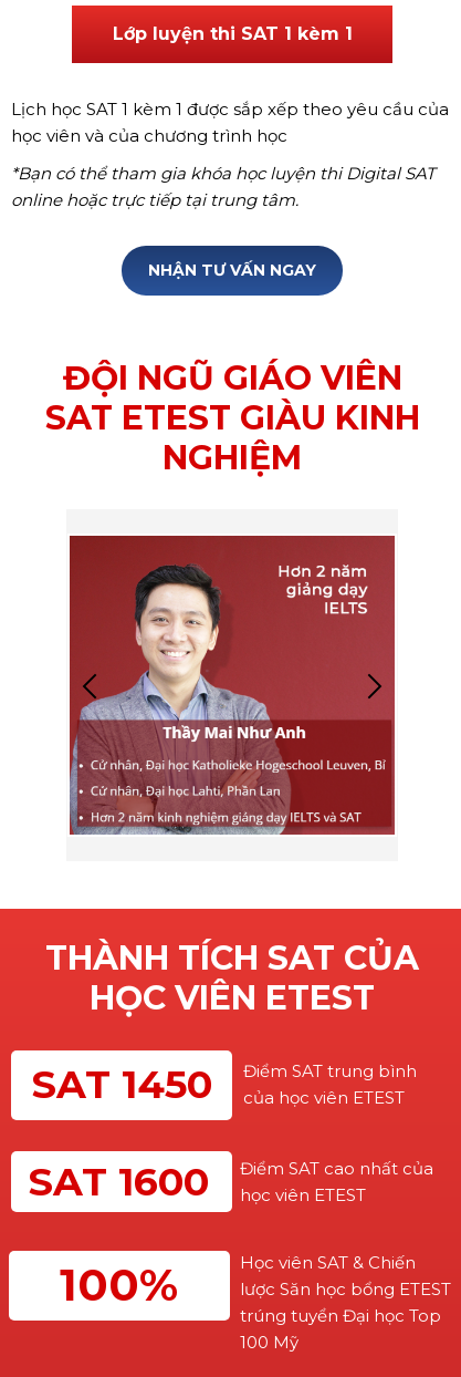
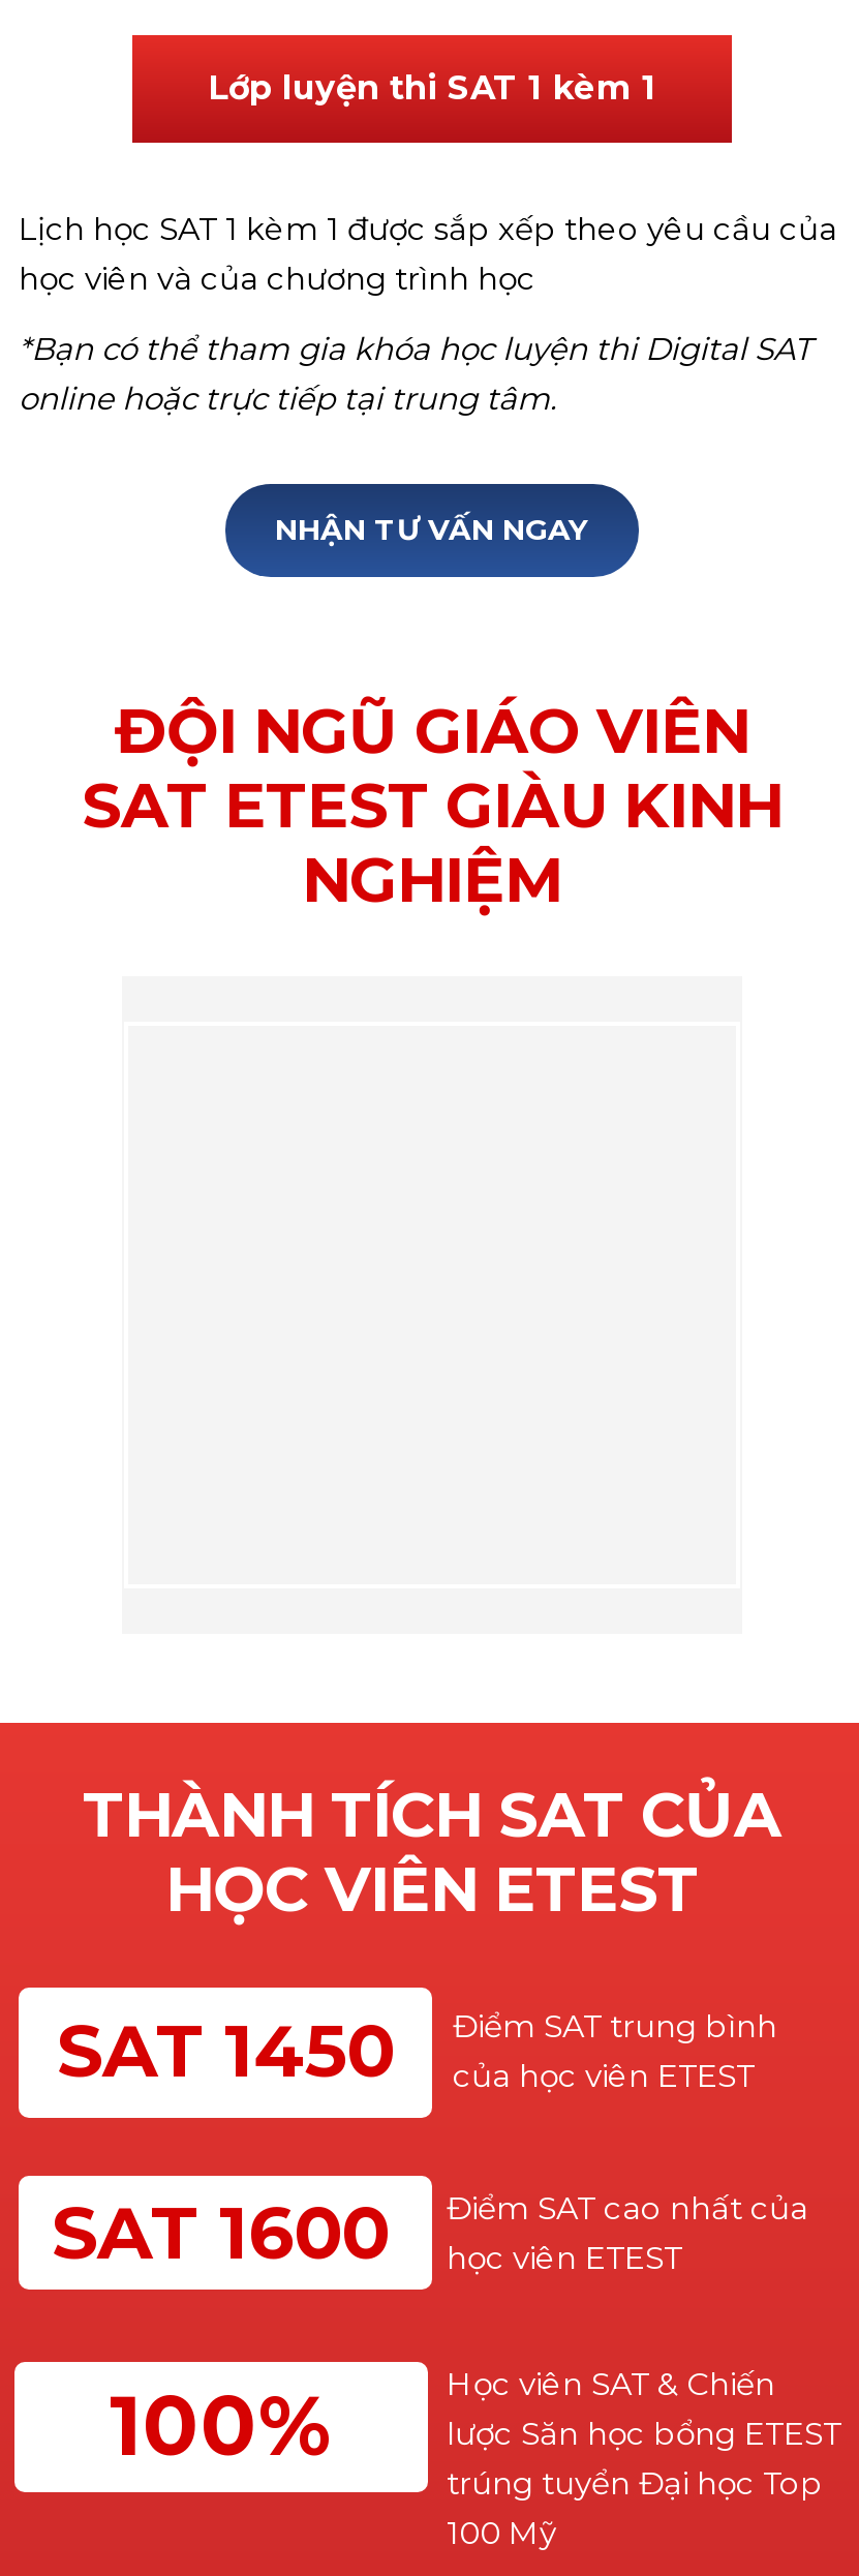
- [image]
